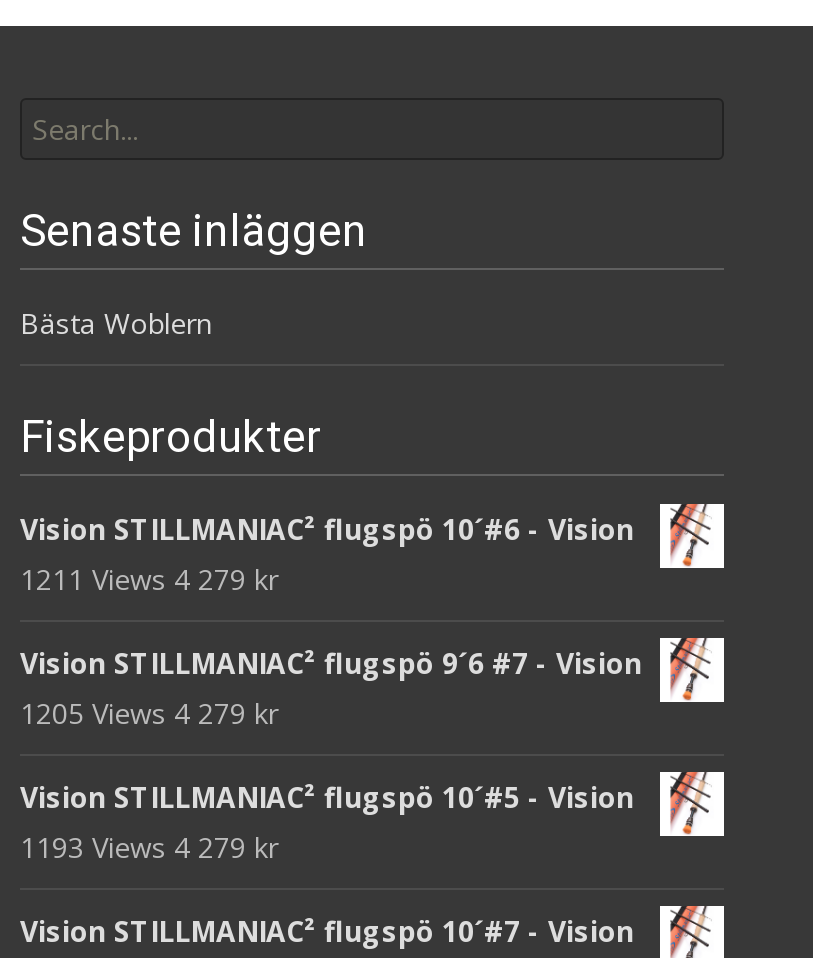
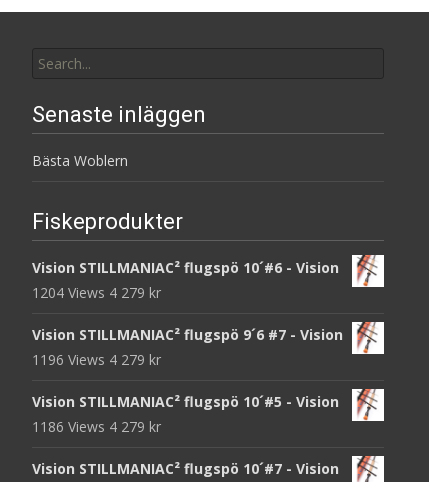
- 1211 Views 4 279 kr
+ 1204 Views 4 279 kr

- 1205 Views 4 279 kr
+ 1196 Views 4 279 kr

- 1193 Views 4 279 kr
+ 1186 Views 4 279 kr
